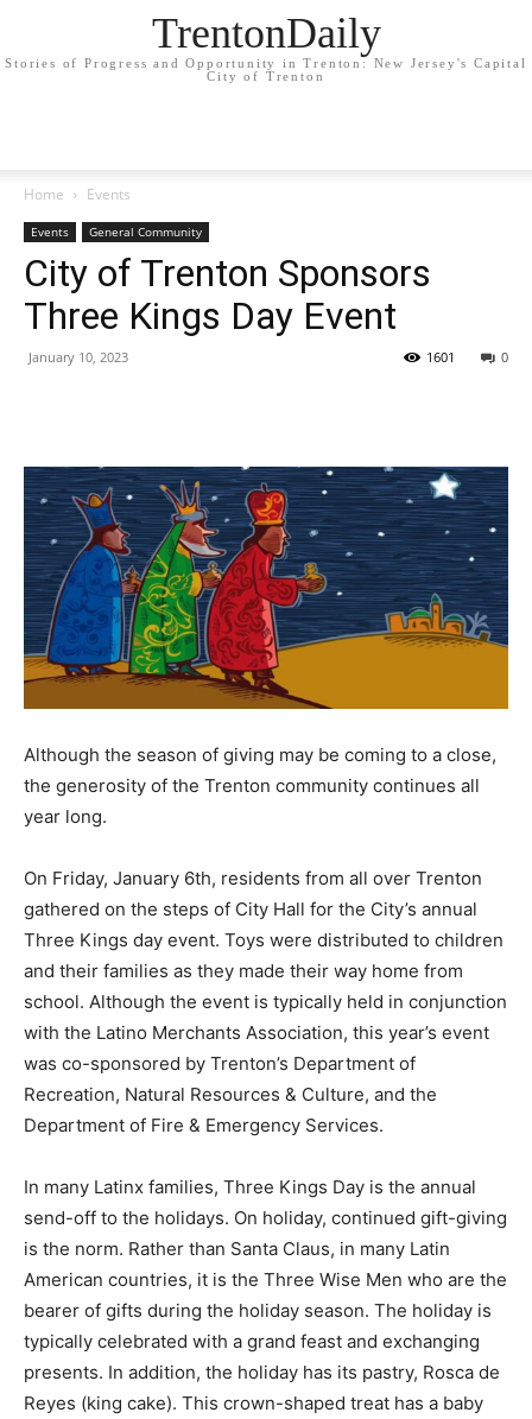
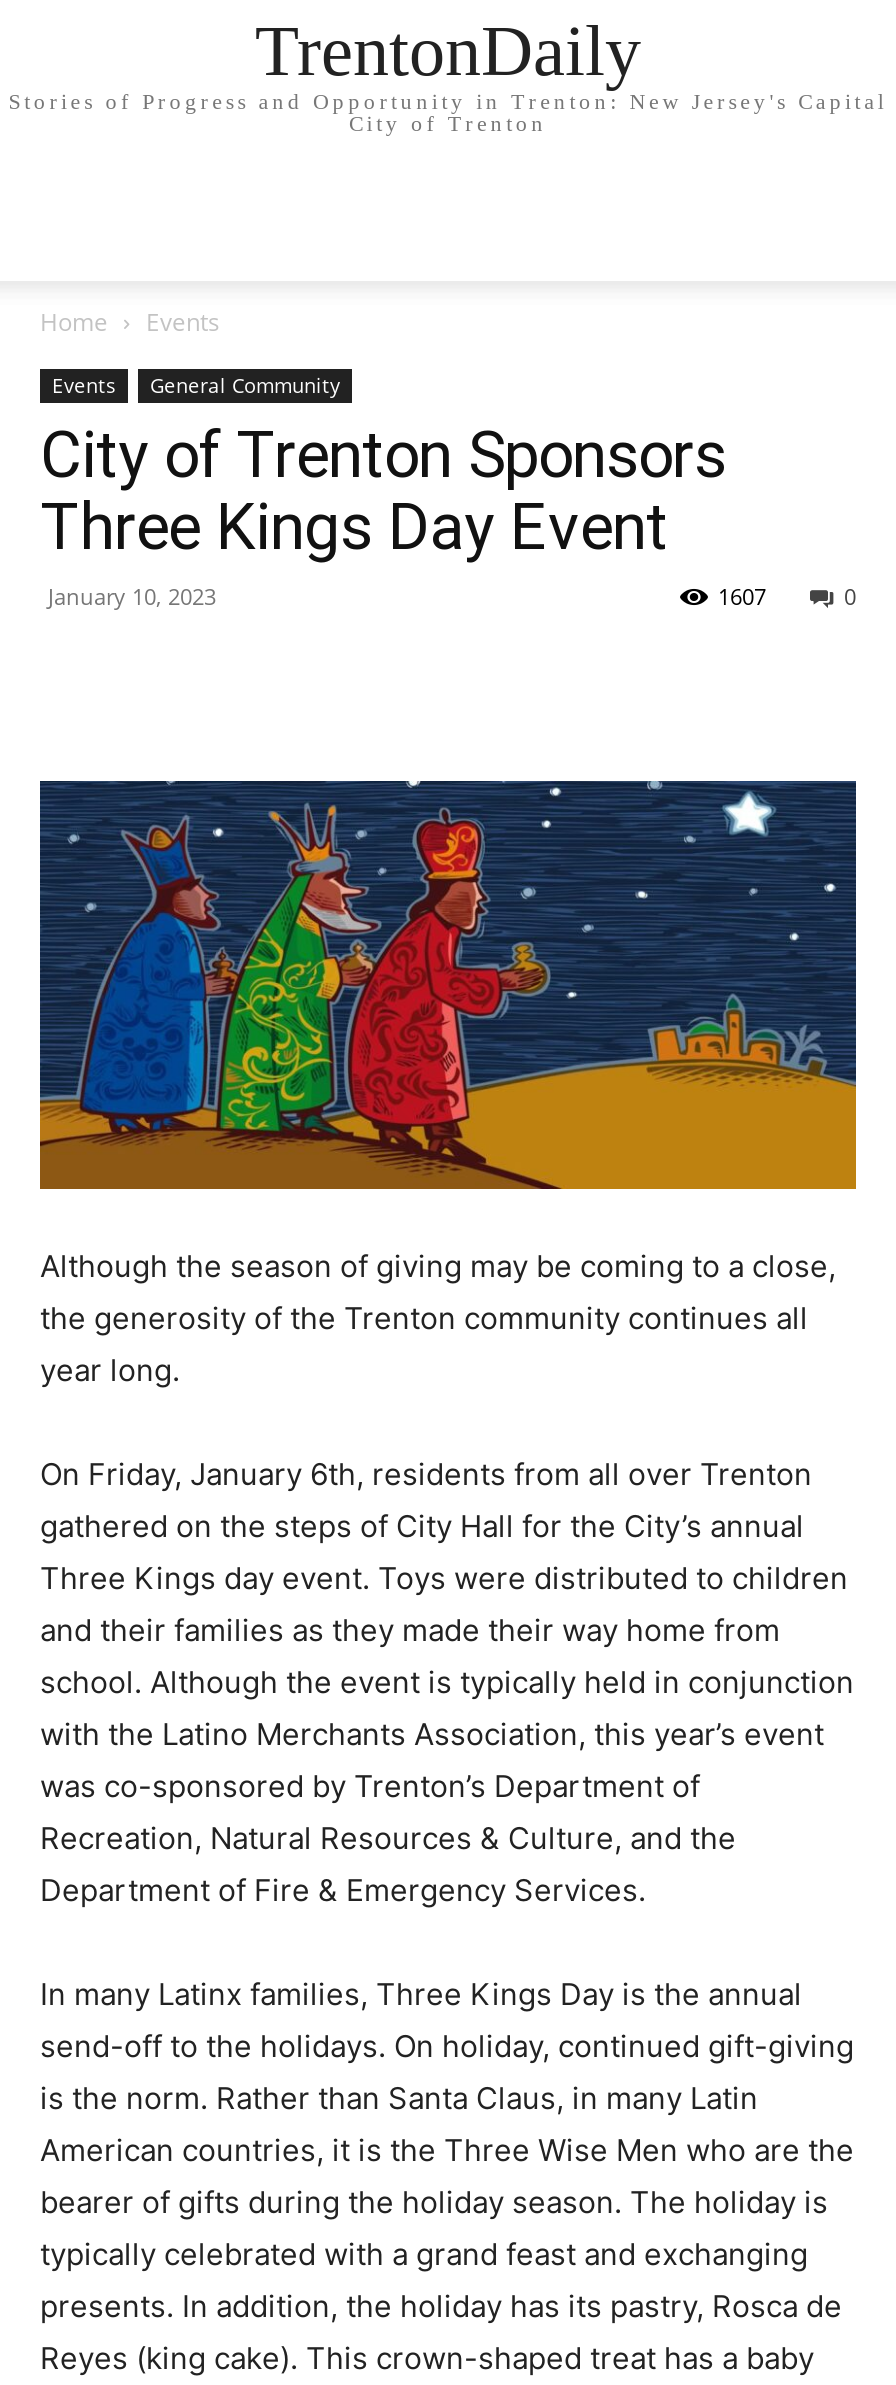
- 1601
+ 1607
